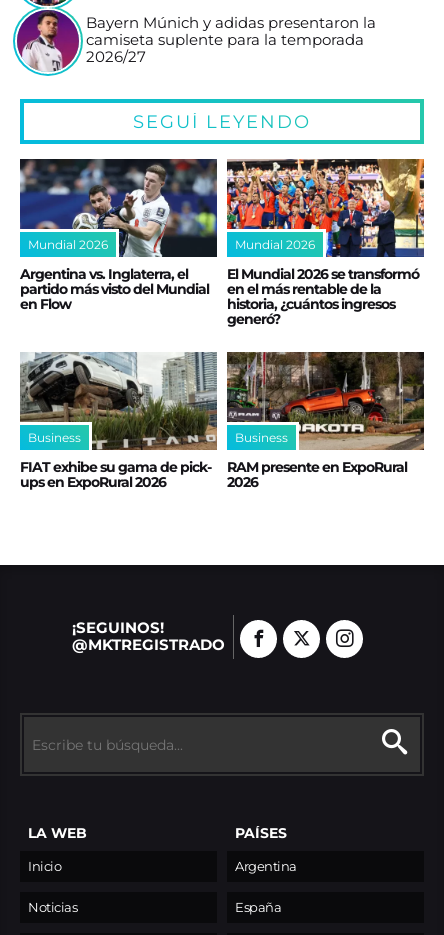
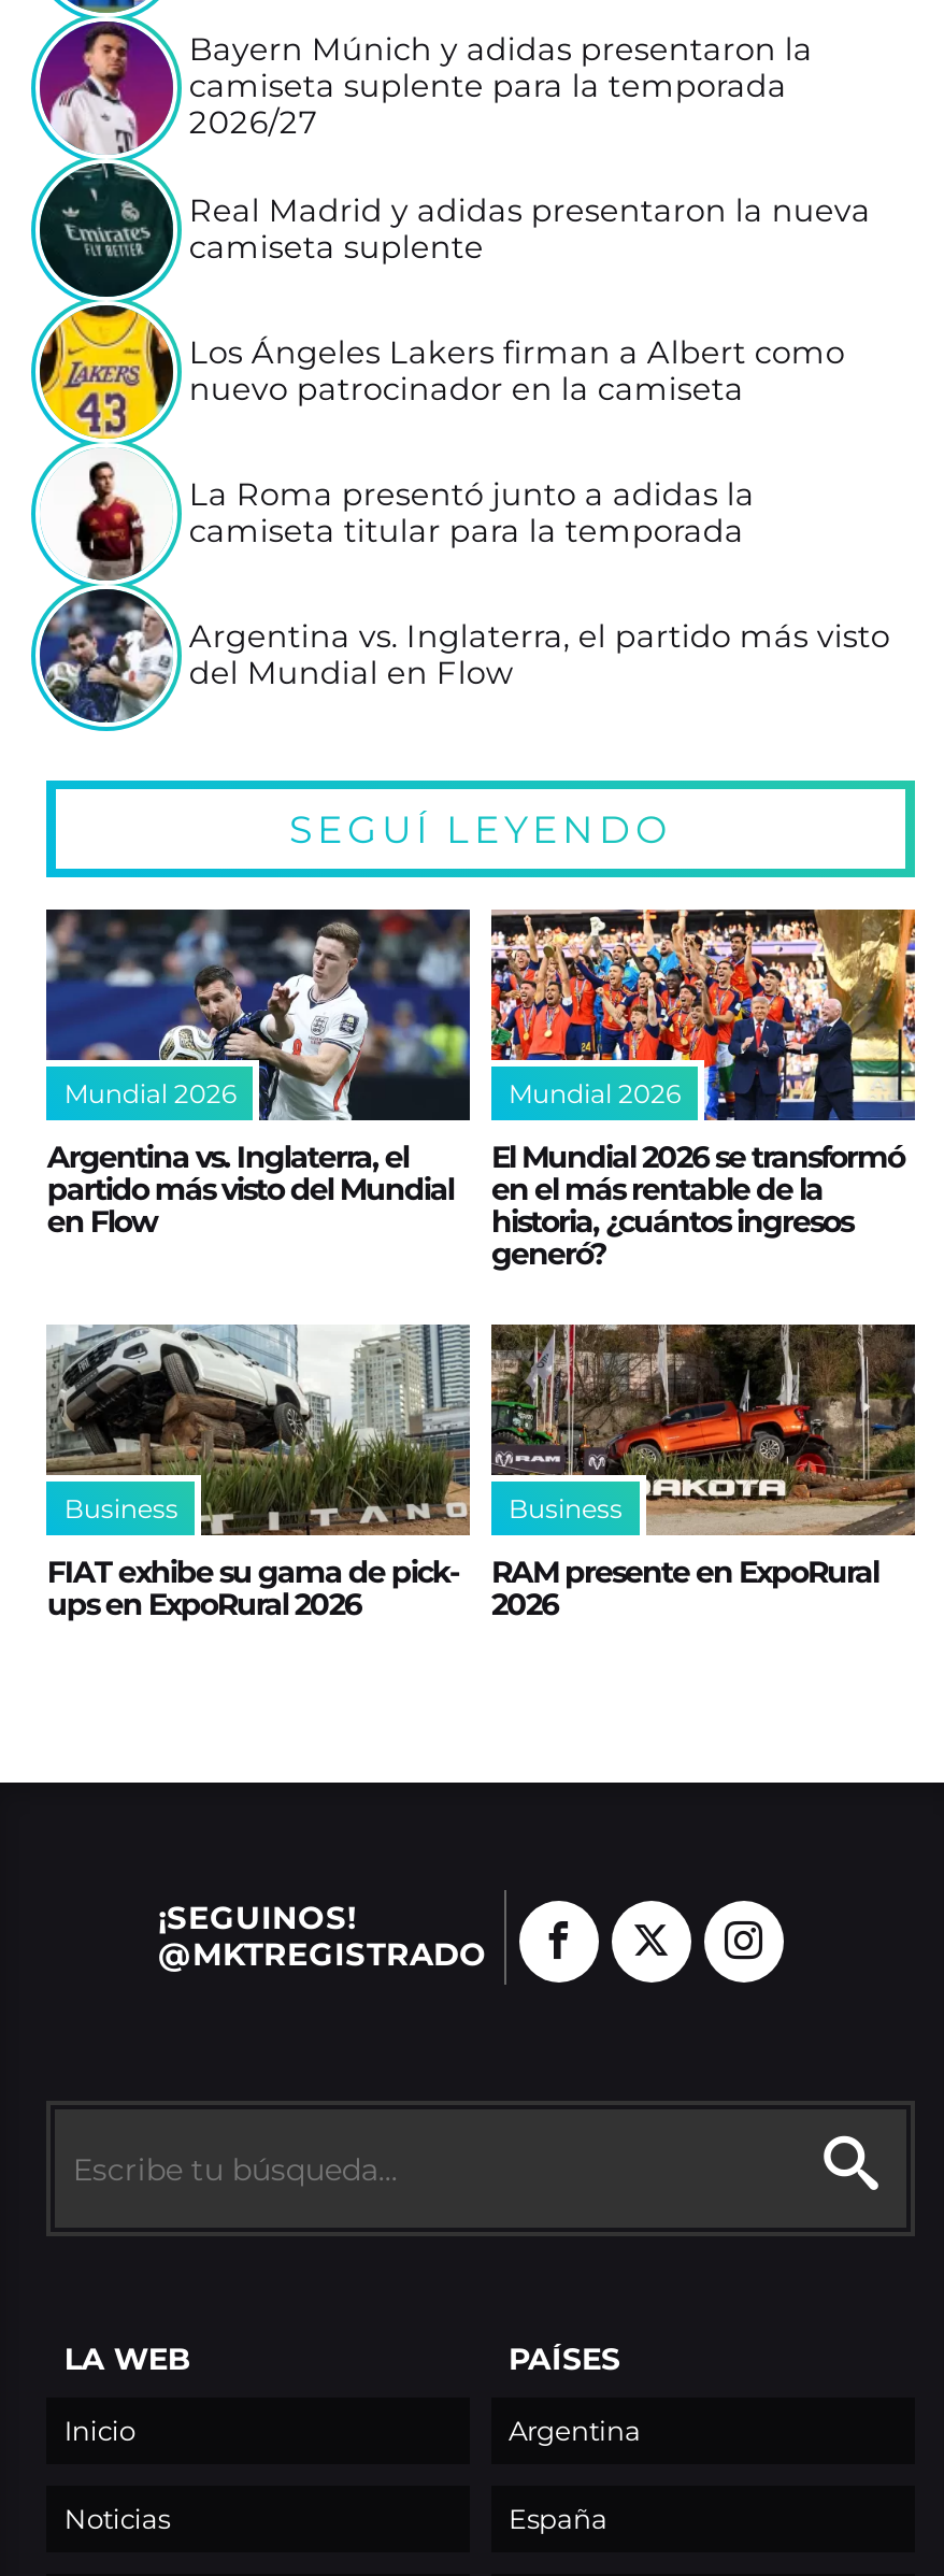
+ [image]
+ Real Madrid y adidas presentaron la nueva
+ camiseta suplente
+ Los Ángeles Lakers firman a Albert como
+ nuevo patrocinador en la camiseta
+ La Roma presentó junto a adidas la
+ camiseta titular para la temporada
+ Argentina vs. Inglaterra, el partido más visto
+ del Mundial en Flow
